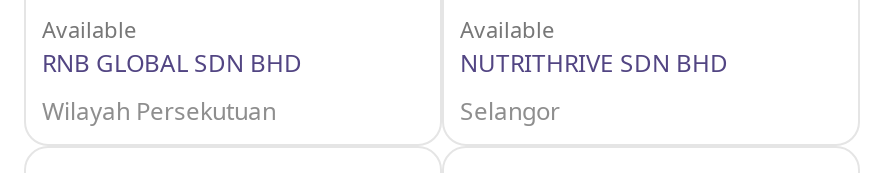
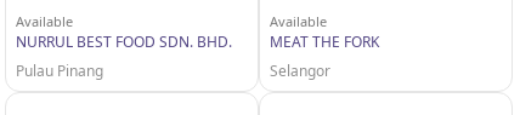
- RNB GLOBAL SDN BHD
- Wilayah Persekutuan
+ NURRUL BEST FOOD SDN. BHD.
+ Pulau Pinang

- NUTRITHRIVE SDN BHD
+ MEAT THE FORK
